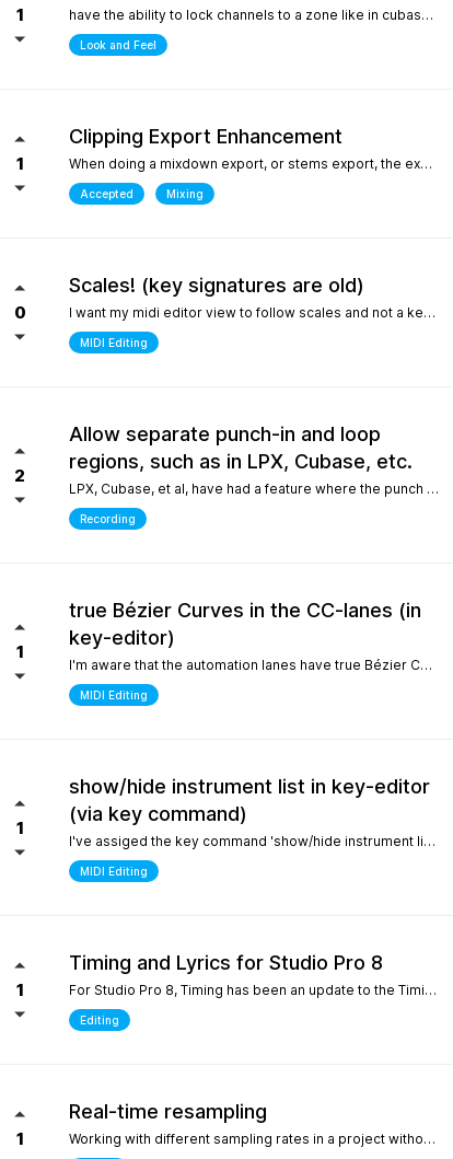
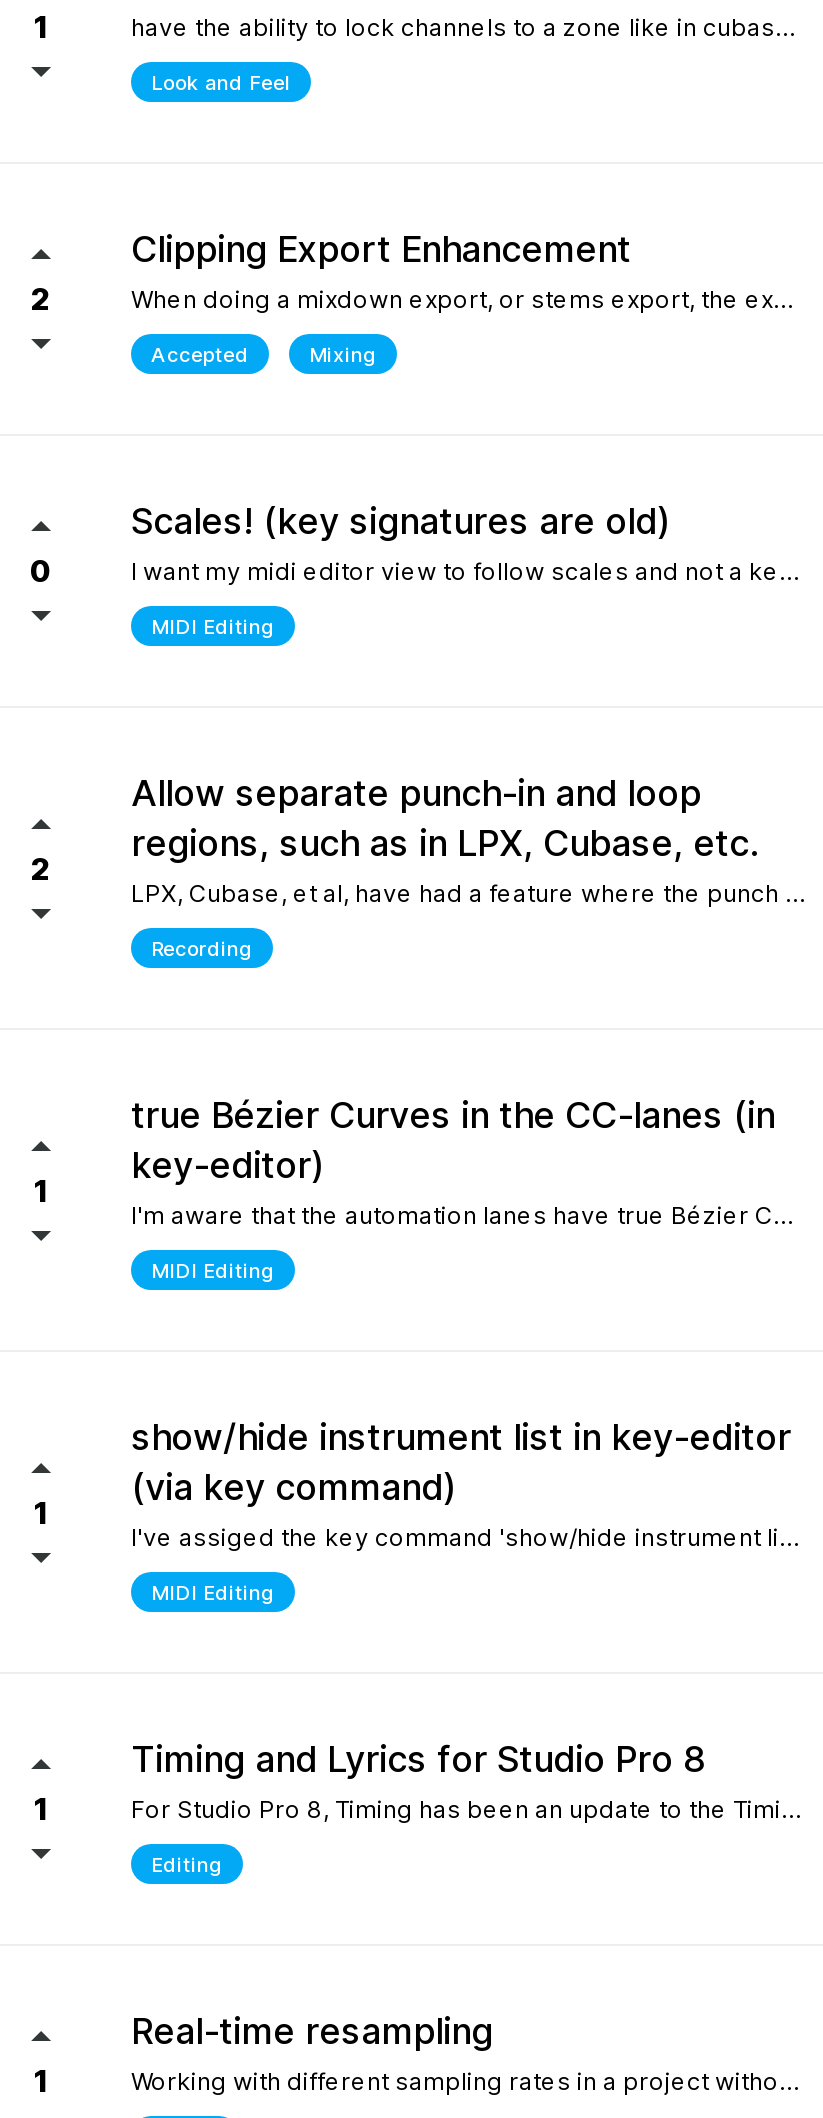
- 1
+ 2
